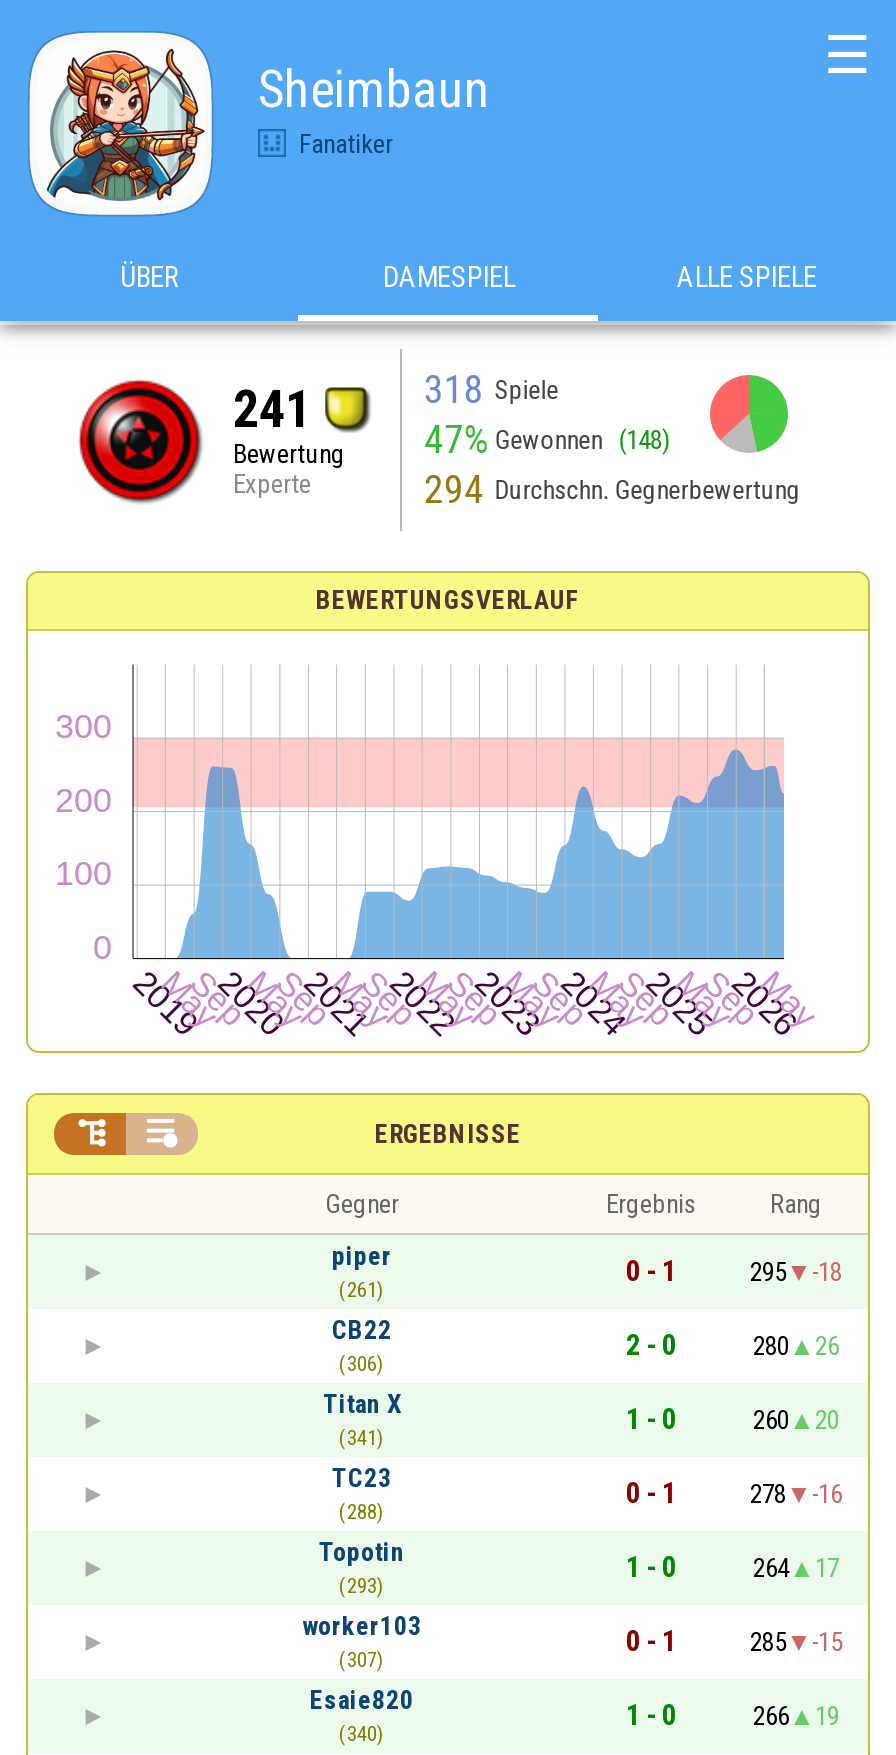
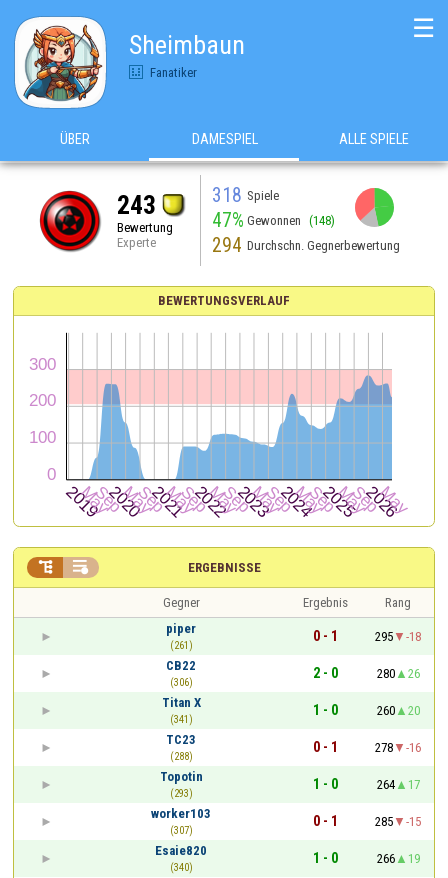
- 241
+ 243
